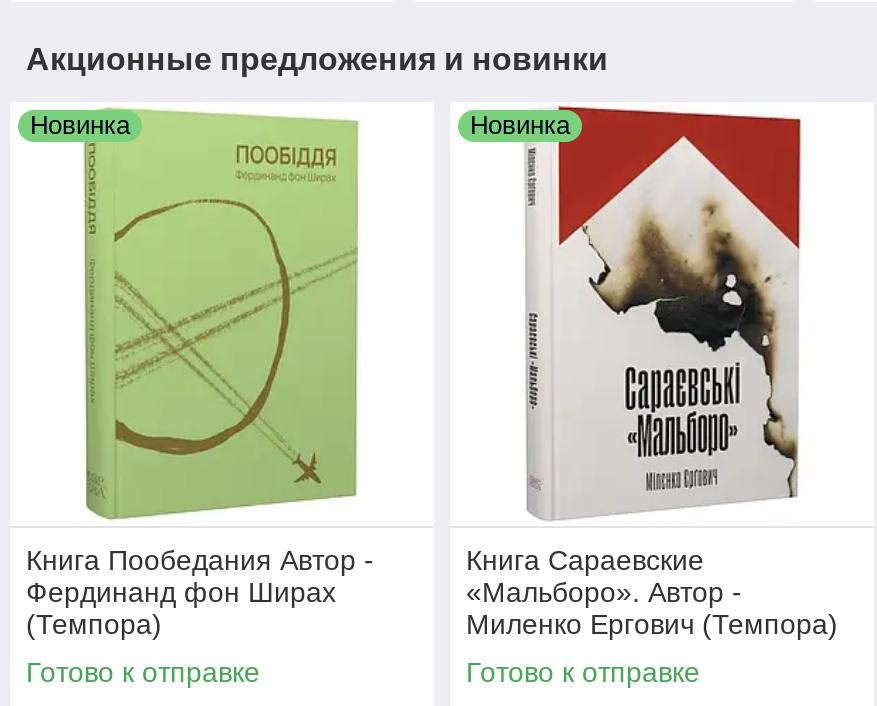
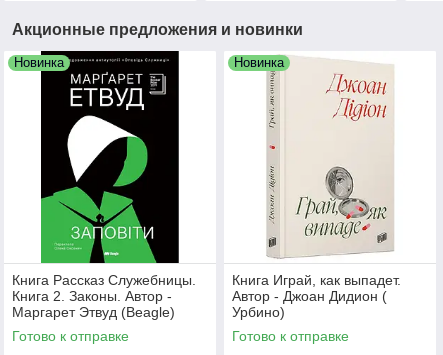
- [image]
- Книга Пообедания Автор -
- Фердинанд фон Ширах
- (Темпора)
+ [image]
+ Книга Рассказ Служебницы.
+ Книга 2. Законы. Автор -
+ Маргарет Этвуд (Beagle)

- [image]
- Книга Сараевские
- «Мальборо». Автор -
- Миленко Ергович (Темпора)
+ [image]
+ Книга Играй, как выпадет.
+ Автор - Джоан Дидион (
+ Урбино)
